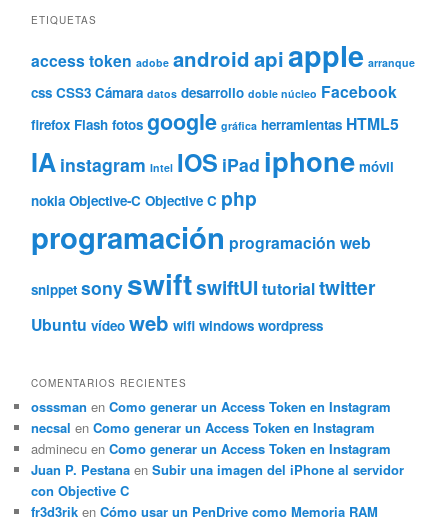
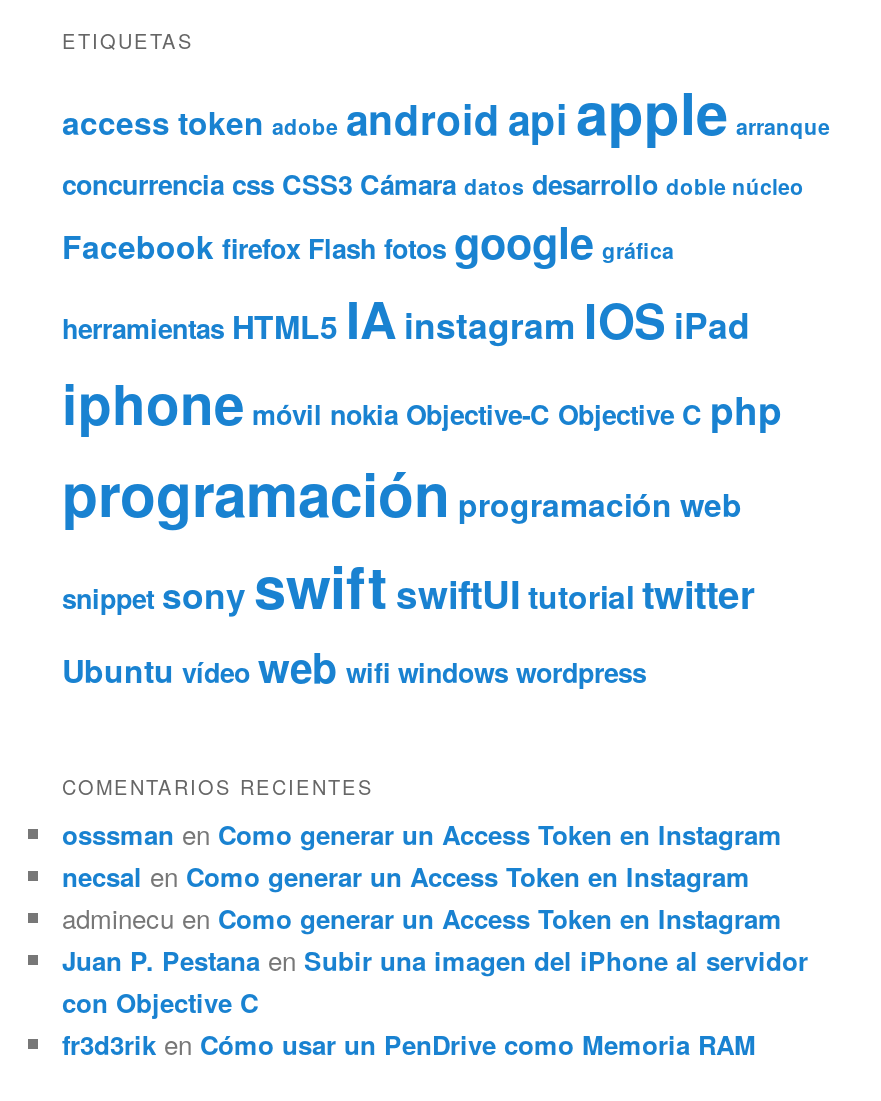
- css CSS3 Cámara datos desarrollo doble núcleo Facebook
- firefox Flash fotos google gráfica herramientas HTML5
- IA instagram Intel IOS iPad iphone móvil
- nokia Objective-C Objective C php
+ concurrencia css CSS3 Cámara datos desarrollo doble núcleo
+ Facebook firefox Flash fotos google gráfica
+ herramientas HTML5 IA instagram IOS iPad
+ iphone móvil nokia Objective-C Objective C php
